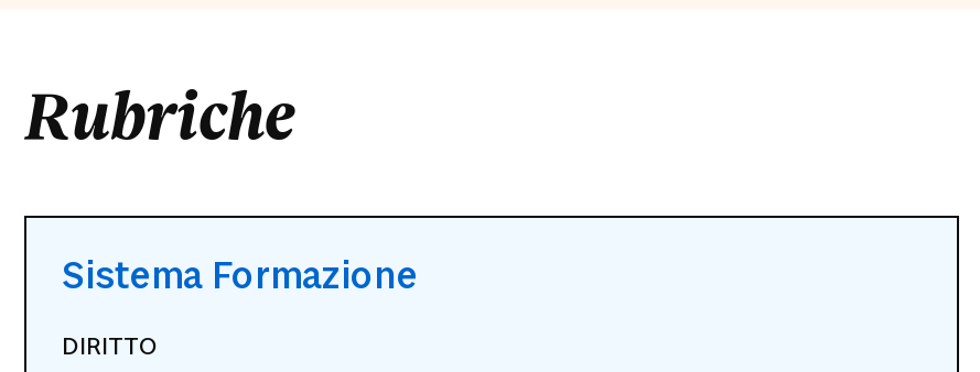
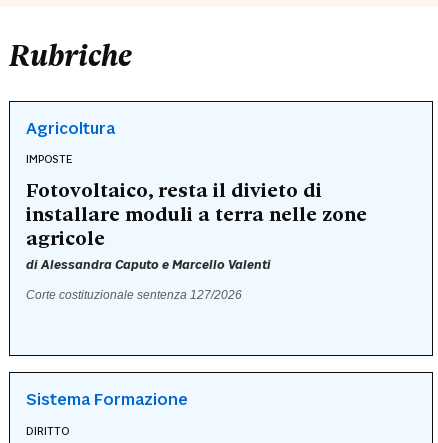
+ Agricoltura
+ IMPOSTE
+ Fotovoltaico, resta il divieto di
+ installare moduli a terra nelle zone
+ agricole
+ di Alessandra Caputo e Marcello Valenti
+ Corte costituzionale sentenza 127/2026
